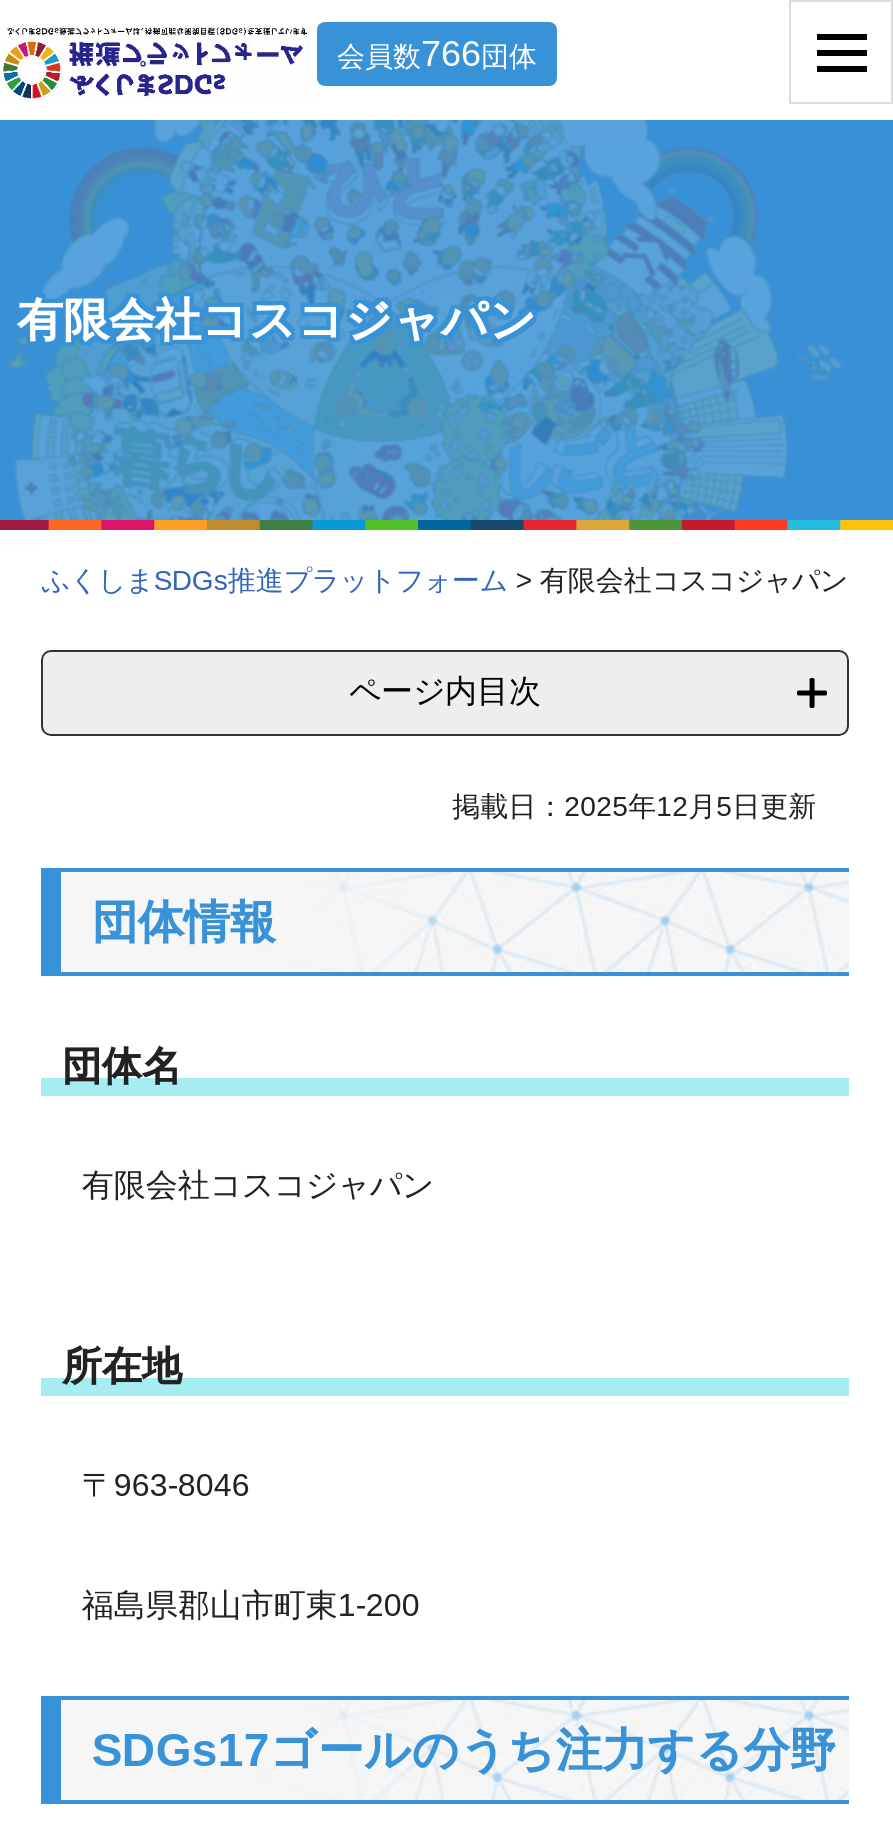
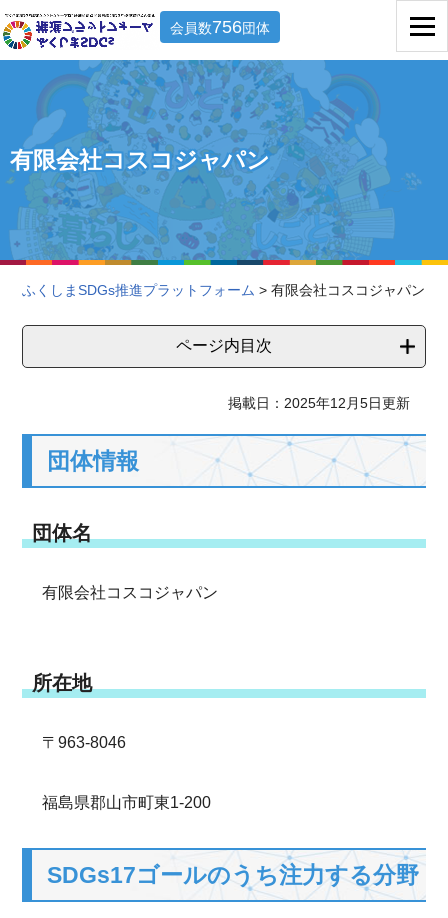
- 会員数766団体
+ 会員数756団体
